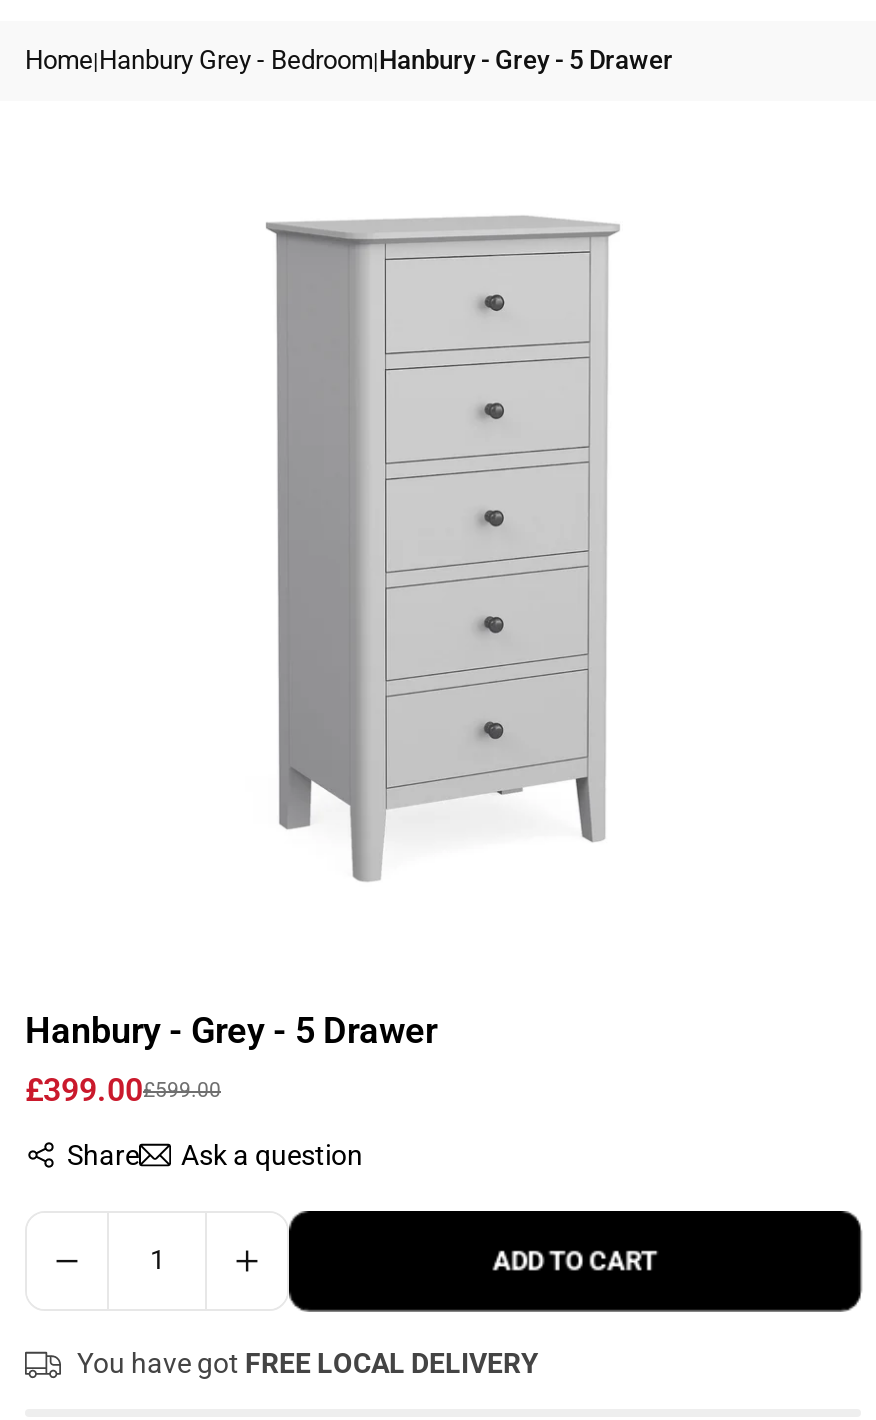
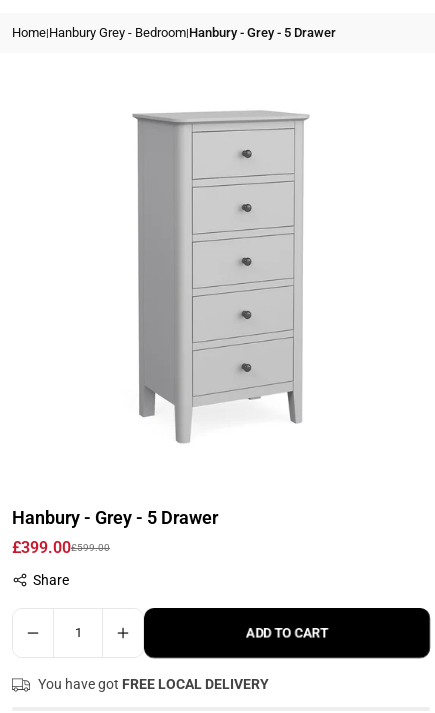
- Ask a question
